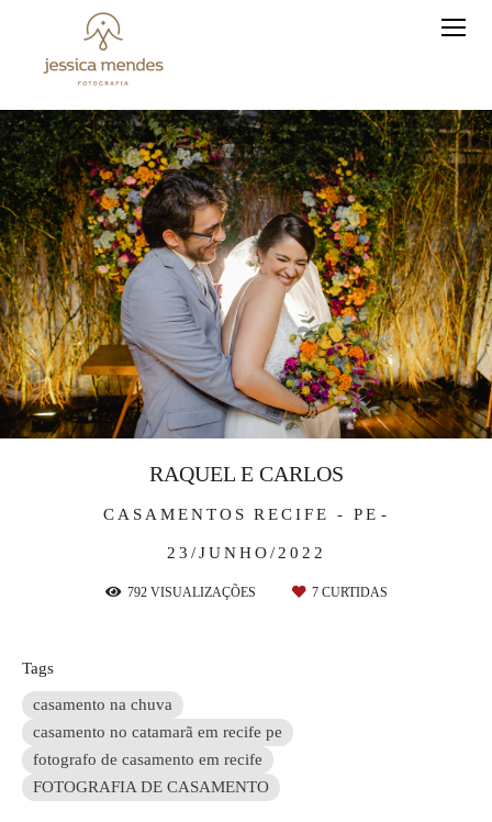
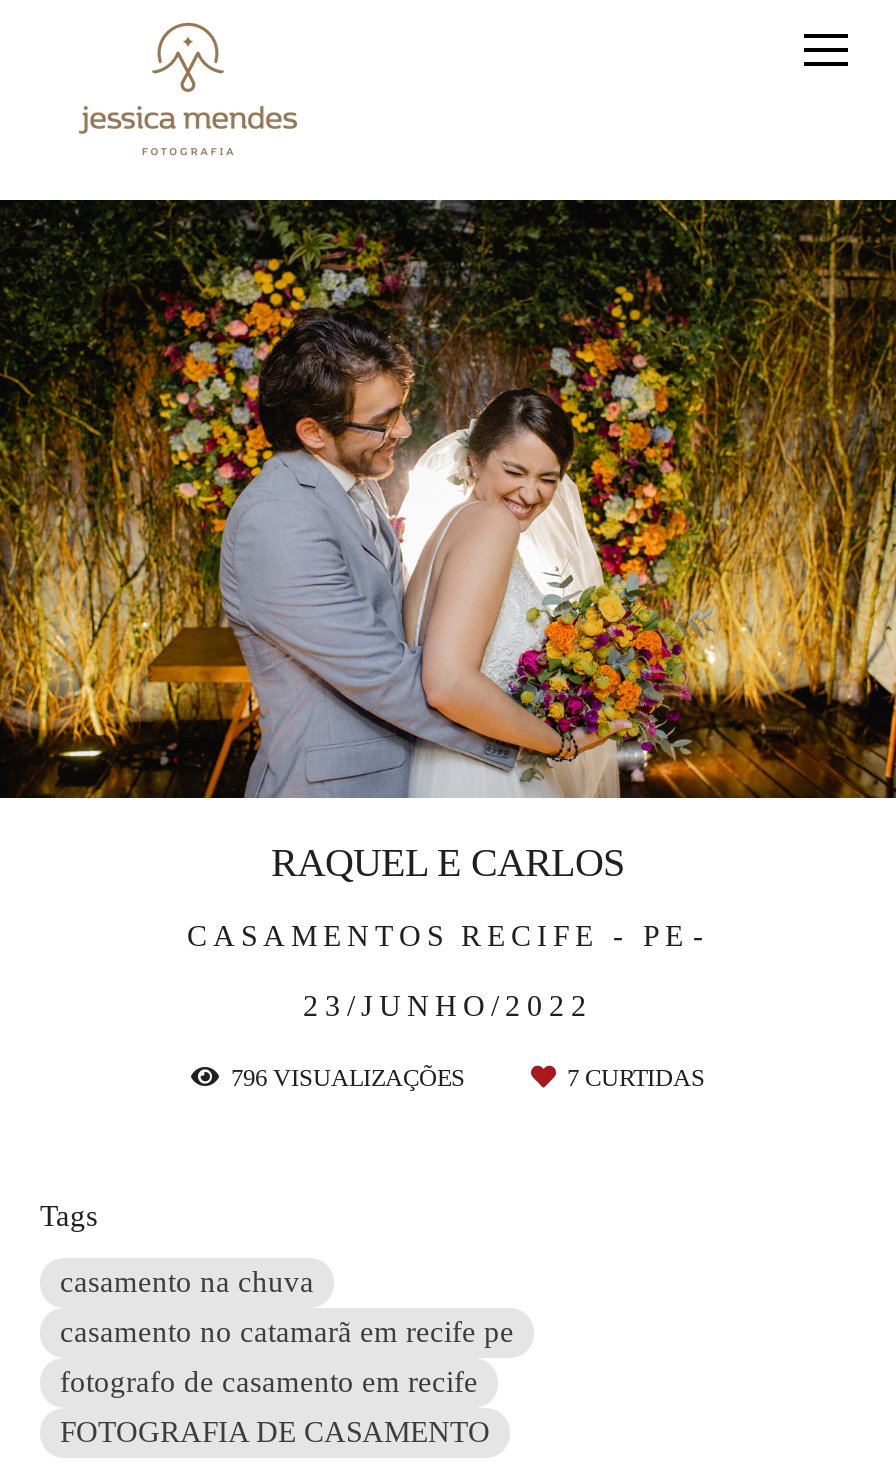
- 792 VISUALIZAÇÕES
+ 796 VISUALIZAÇÕES
